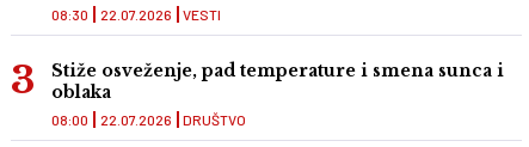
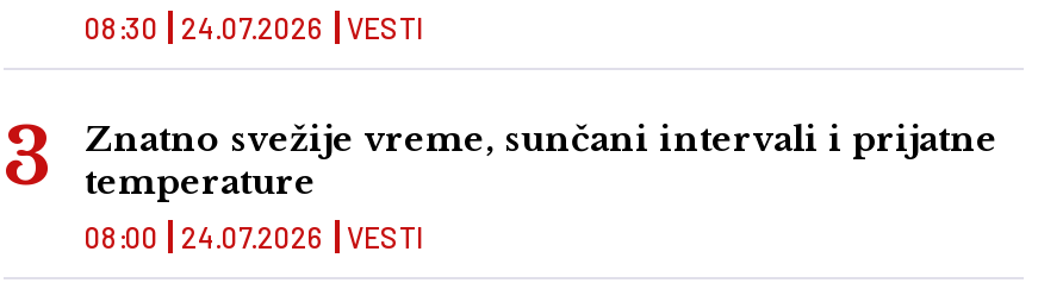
- 08:30 22.07.2026 VESTI
+ 08:30 24.07.2026 VESTI

- Stiže osveženje, pad temperature i smena sunca i
- oblaka
- DRUŠTVO
+ Znatno svežije vreme, sunčani intervali i prijatne
+ temperature
+ VESTI

- 22.07.2026
+ 24.07.2026
